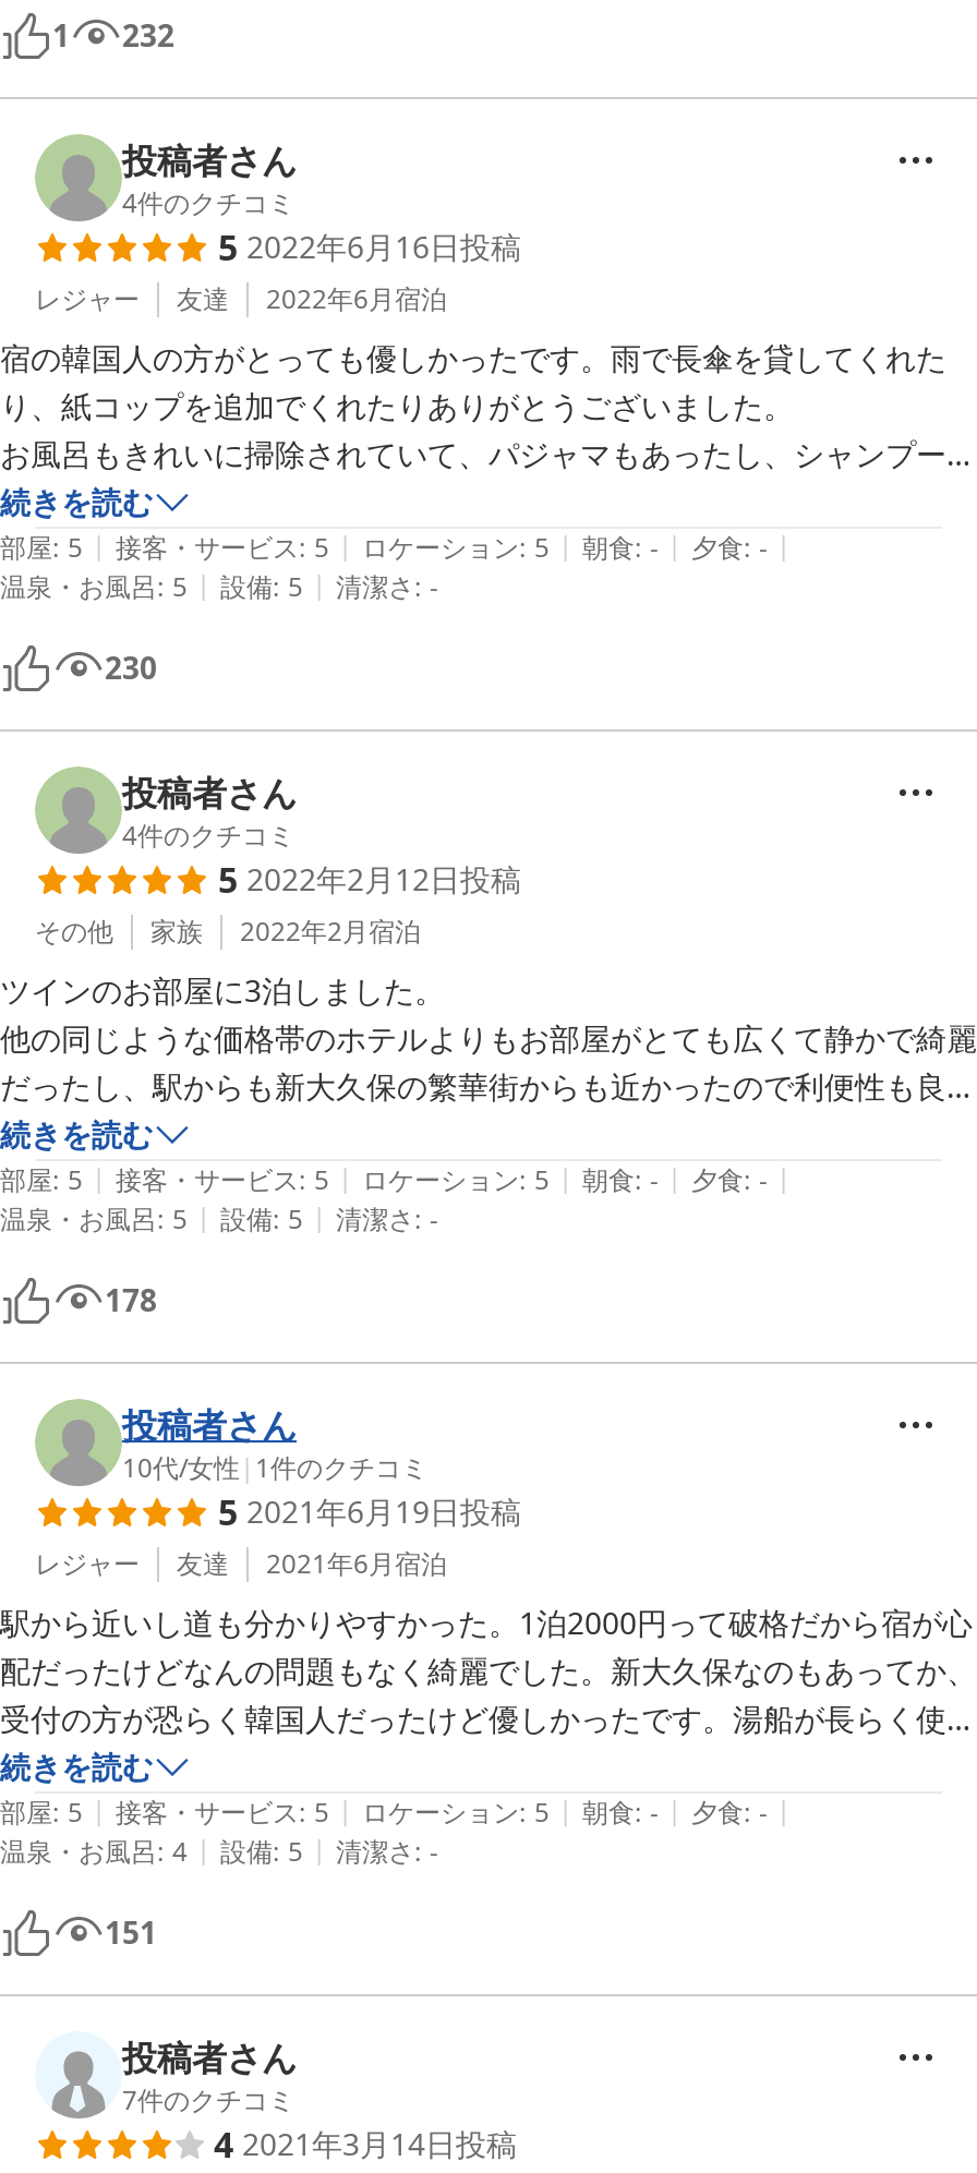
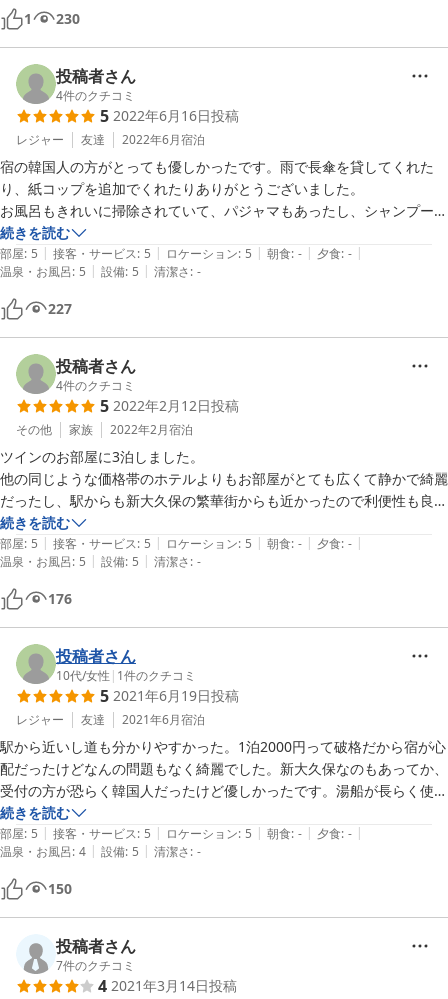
- 1 232
+ 1 230

- 230
+ 227

- 178
+ 176

- 151
+ 150
